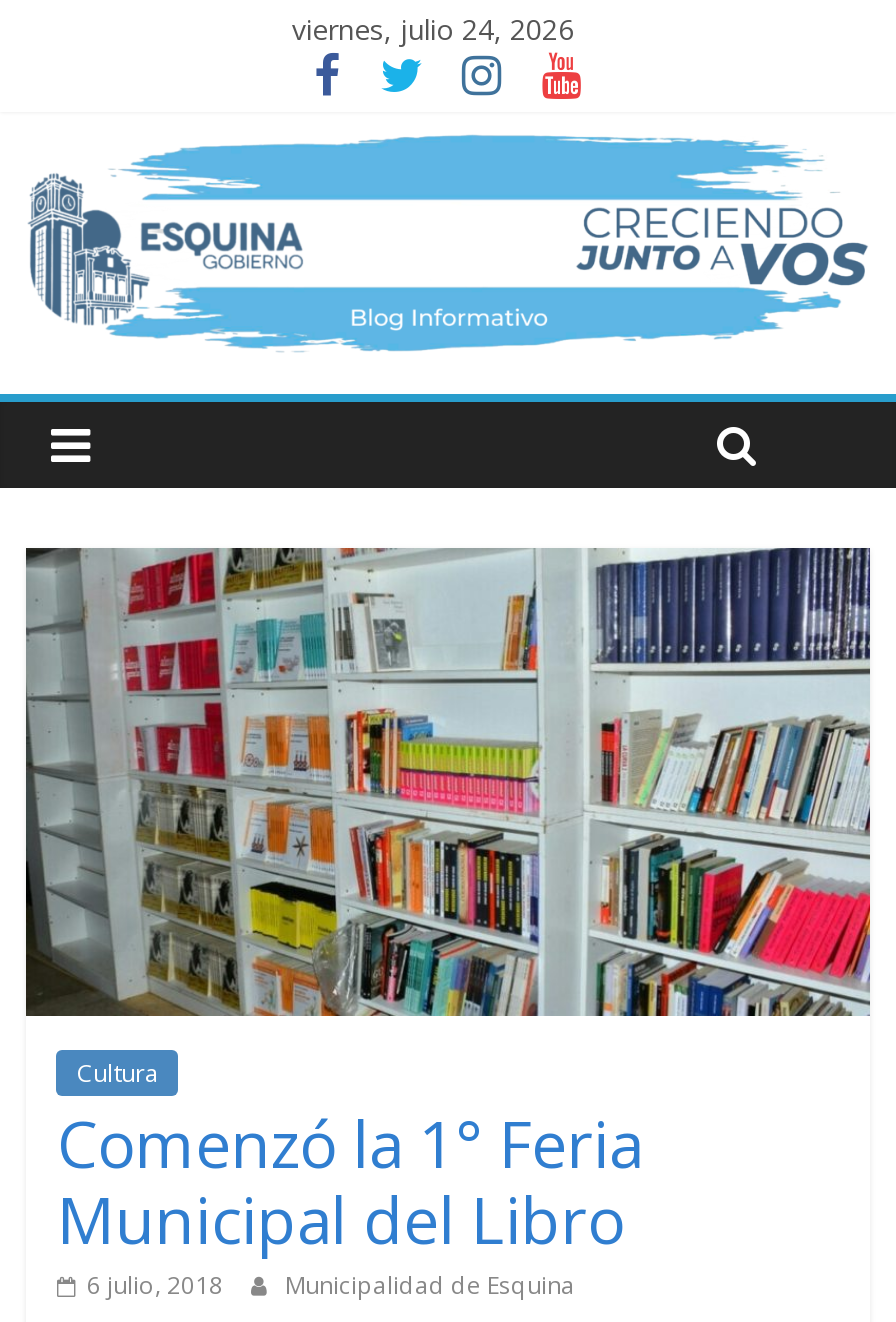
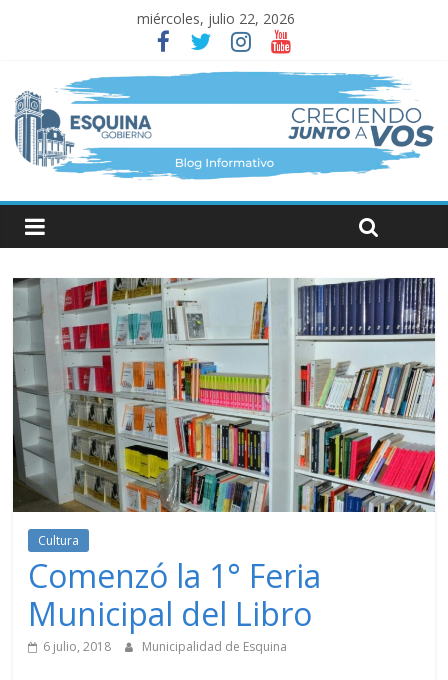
- viernes, julio 24, 2026
+ miércoles, julio 22, 2026
